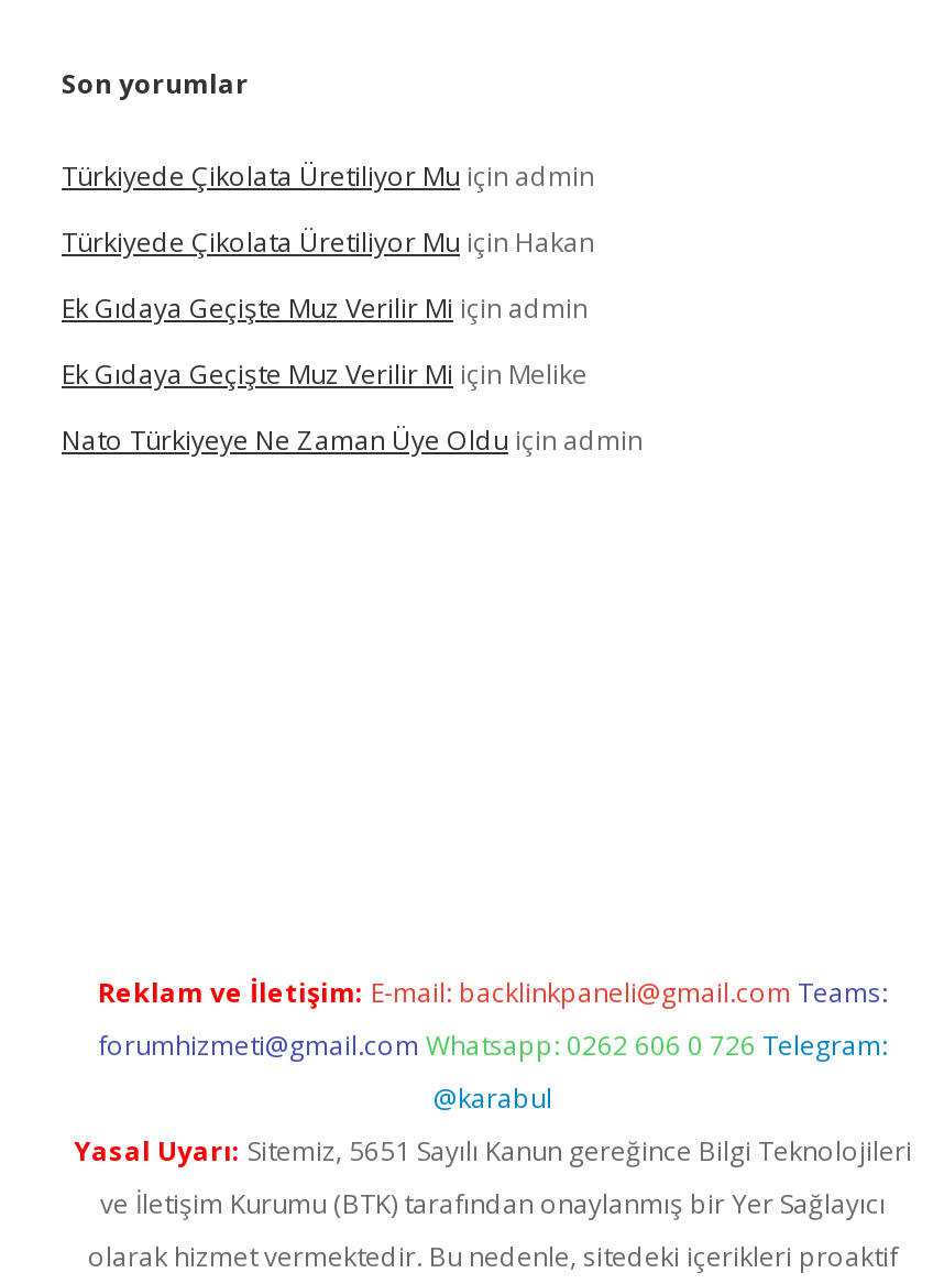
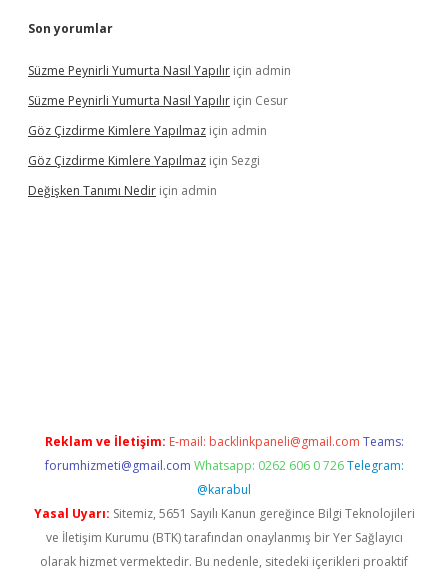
- Türkiyede Çikolata Üretiliyor Mu için admin
+ Süzme Peynirli Yumurta Nasıl Yapılır için admin

- Türkiyede Çikolata Üretiliyor Mu için Hakan
+ Süzme Peynirli Yumurta Nasıl Yapılır için Cesur

- Ek Gıdaya Geçişte Muz Verilir Mi için admin
+ Göz Çizdirme Kimlere Yapılmaz için admin

- Ek Gıdaya Geçişte Muz Verilir Mi için Melike
+ Göz Çizdirme Kimlere Yapılmaz için Sezgi

- Nato Türkiyeye Ne Zaman Üye Oldu için admin
+ Değişken Tanımı Nedir için admin
